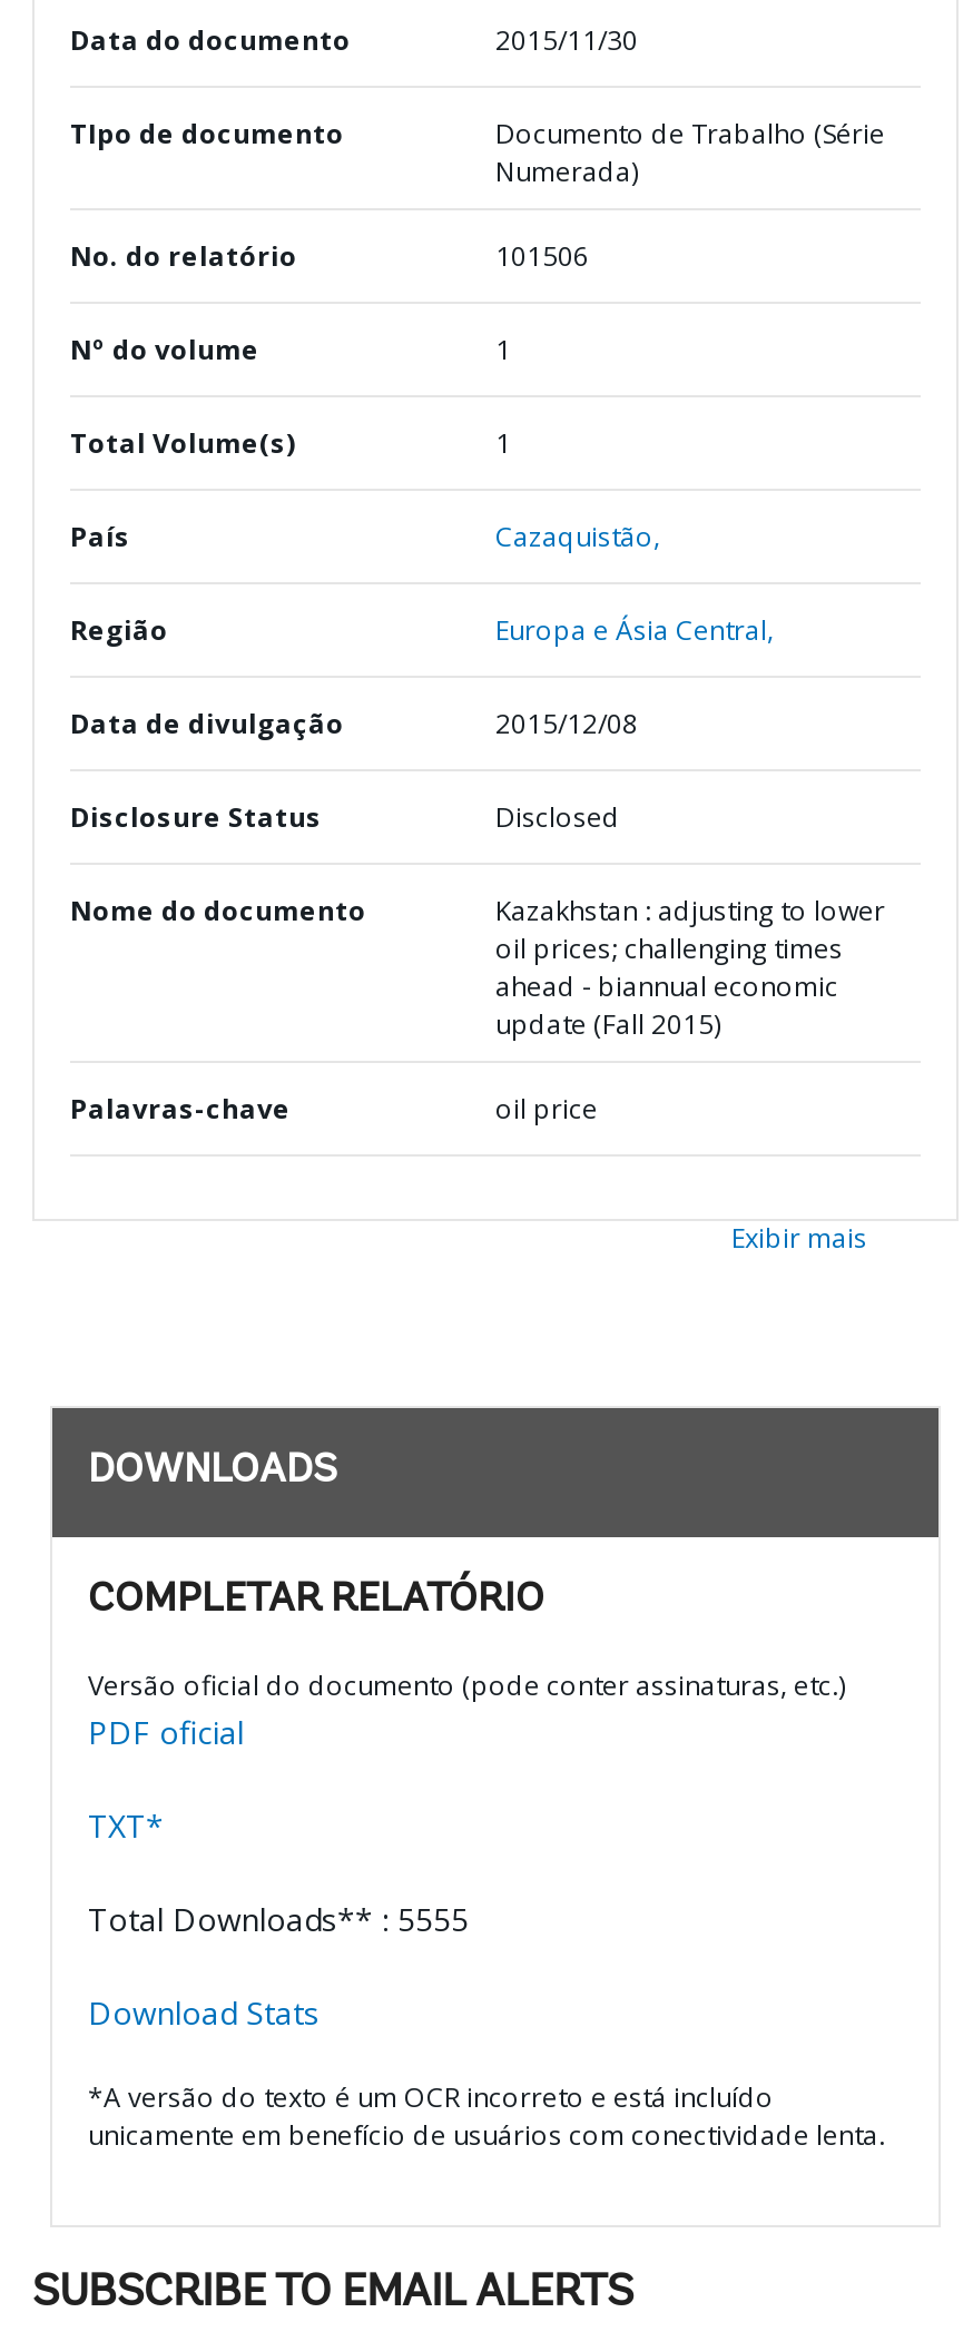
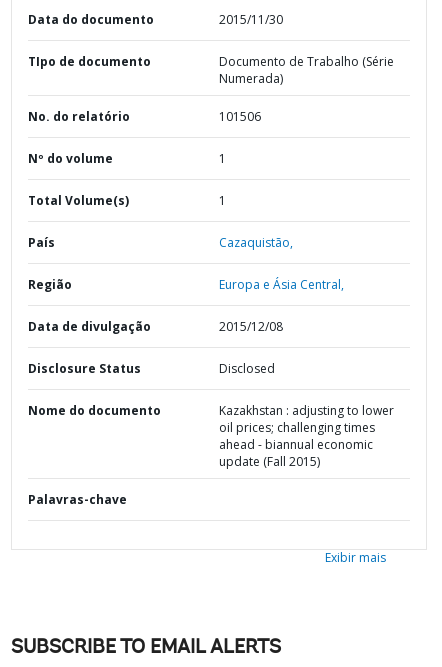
- oil price

- DOWNLOADS
- COMPLETAR RELATÓRIO
- Versão oficial do documento (pode conter assinaturas, etc.)
- PDF oficial
- TXT*
- Total Downloads** : 5555
- Download Stats
- *A versão do texto é um OCR incorreto e está incluído
- unicamente em benefício de usuários com conectividade lenta.
